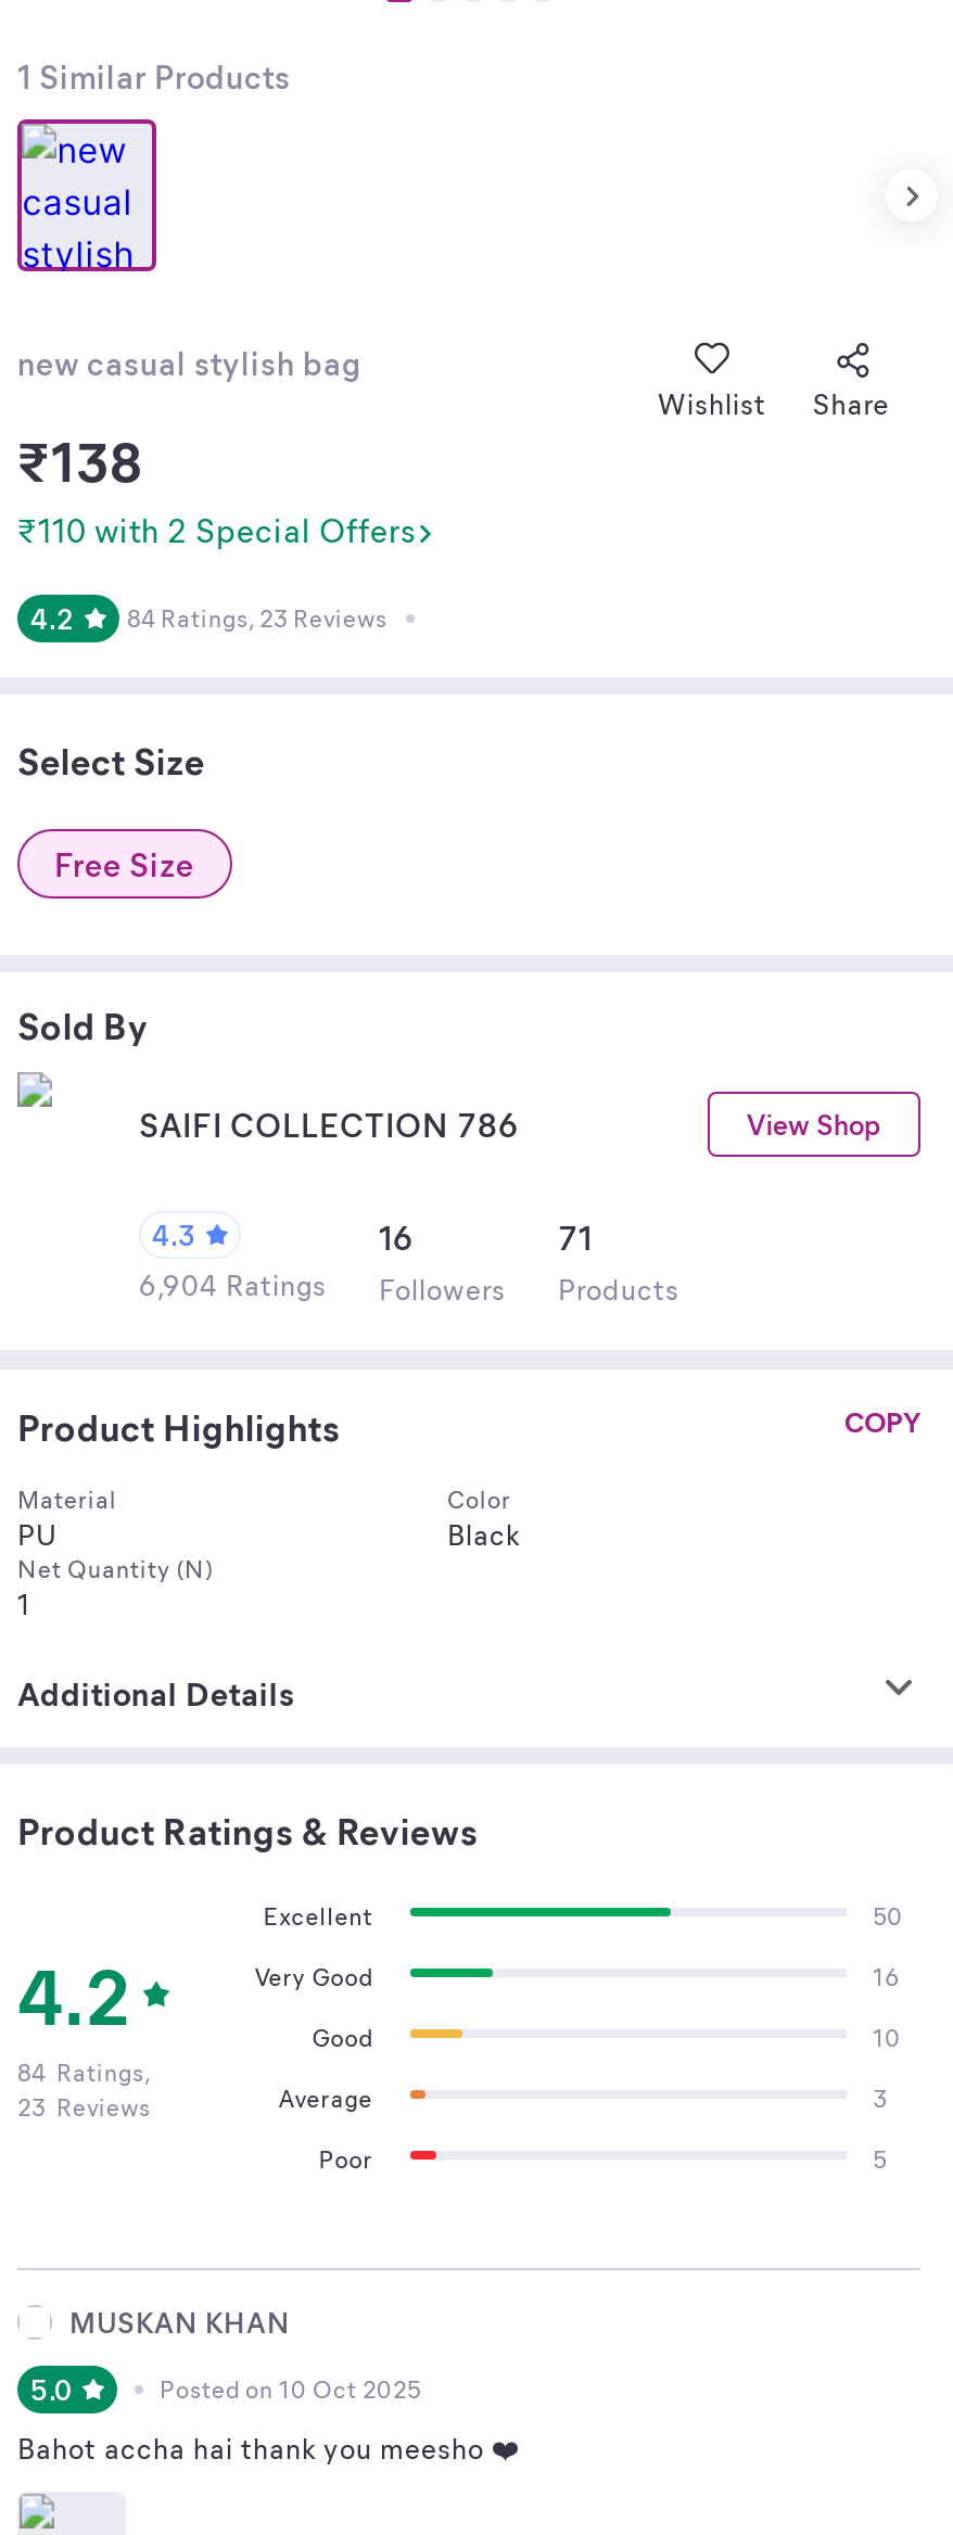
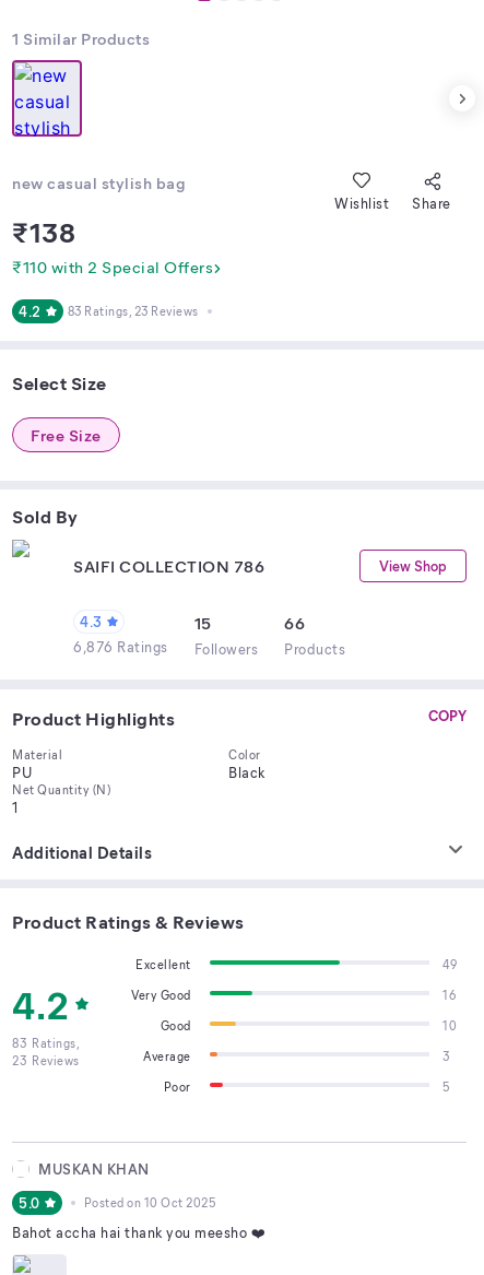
- 84 Ratings, 23 Reviews
+ 83 Ratings, 23 Reviews

- 16
+ 15

- 71
+ 66

- 6,904 Ratings Followers Products
+ 6,876 Ratings Followers Products

- 50
+ 49

- 84 Ratings,
+ 83 Ratings,
